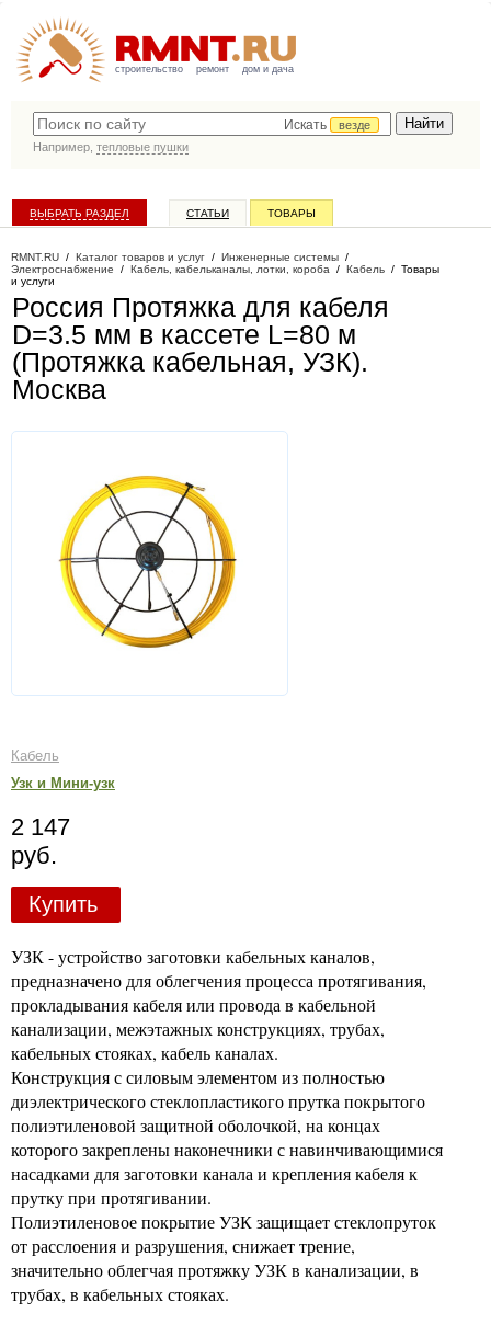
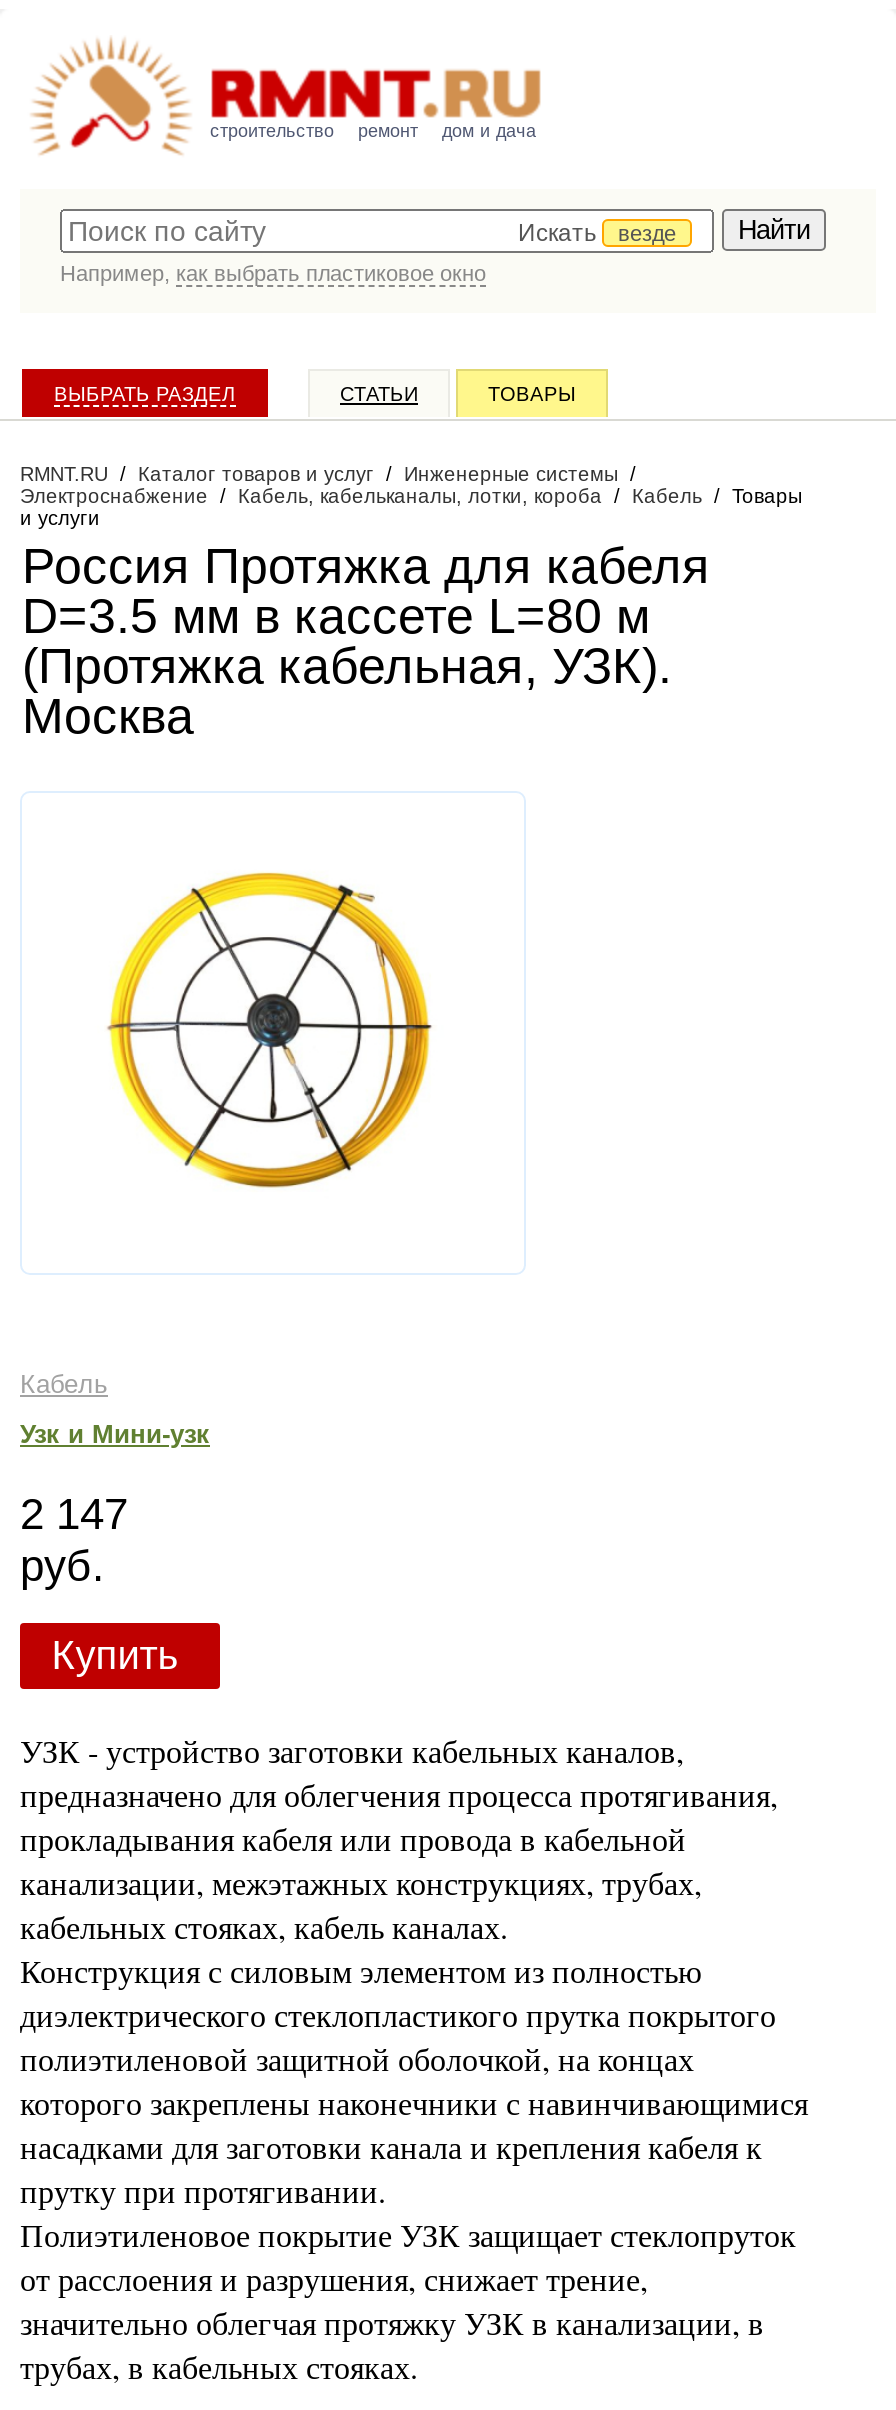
- Например, тепловые пушки
+ Например, как выбрать пластиковое окно
